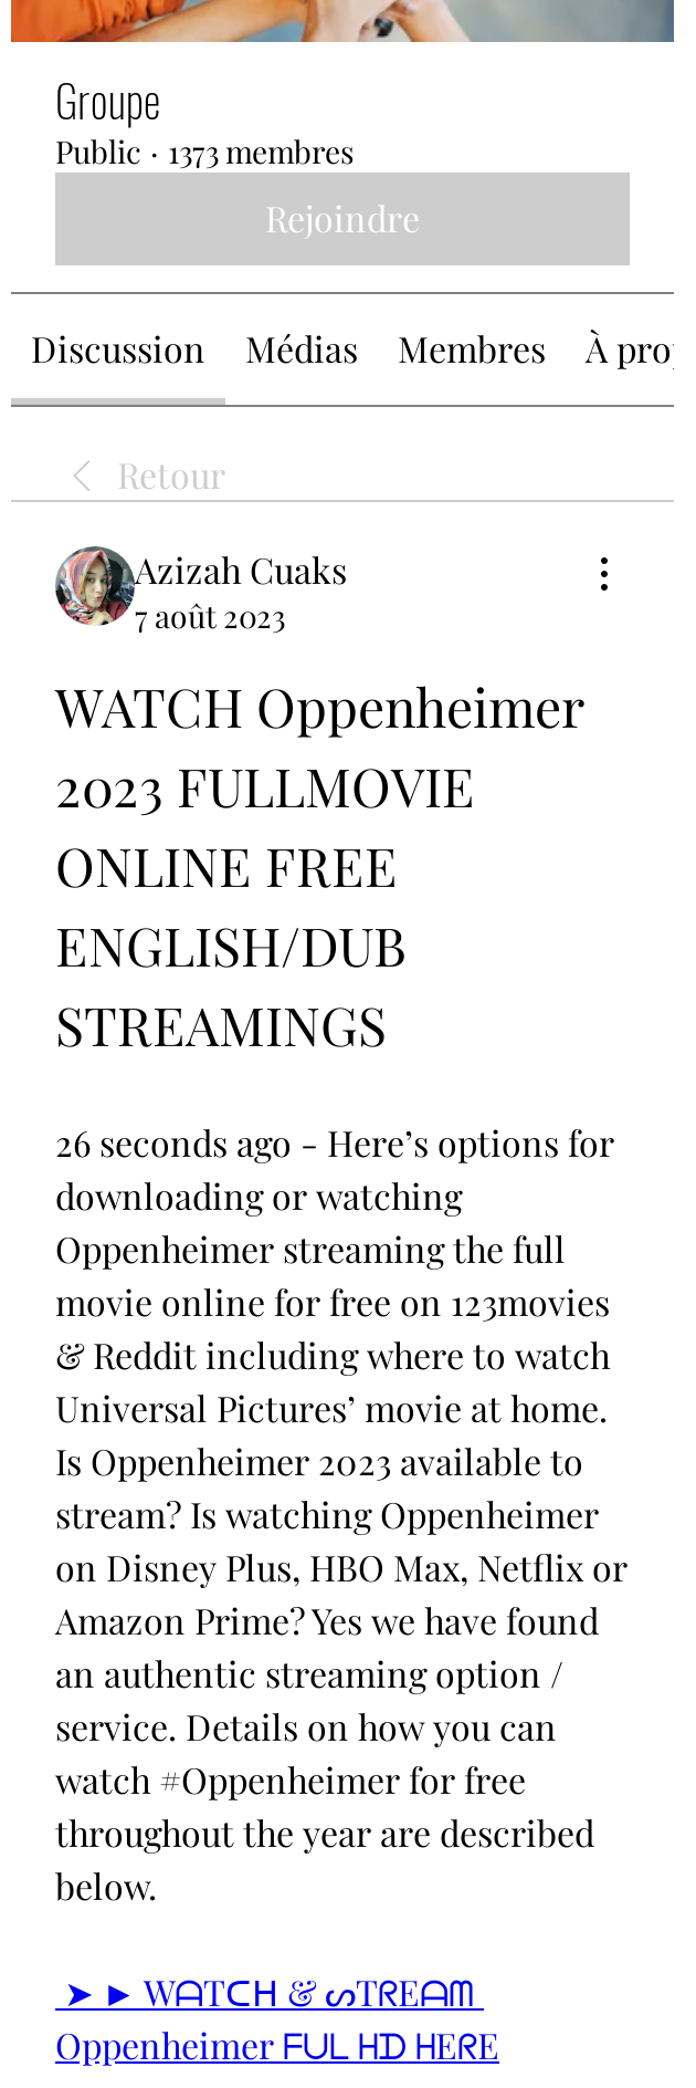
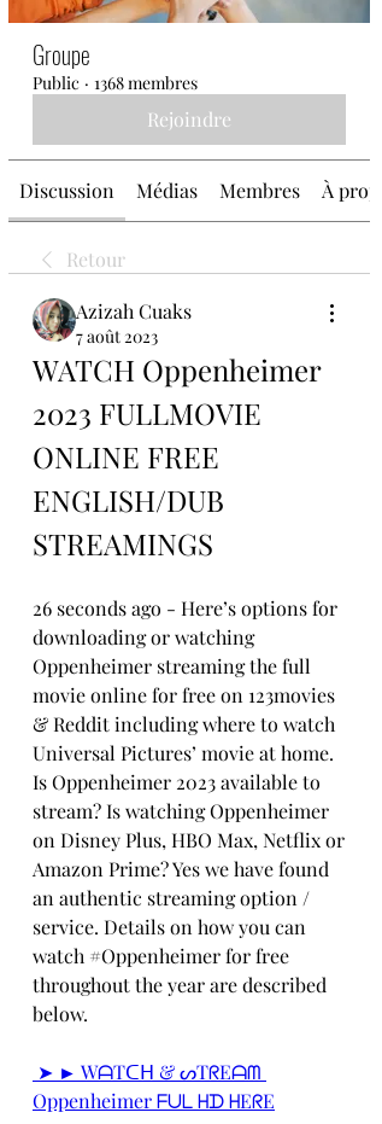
- Public · 1373 membres
+ Public · 1368 membres
